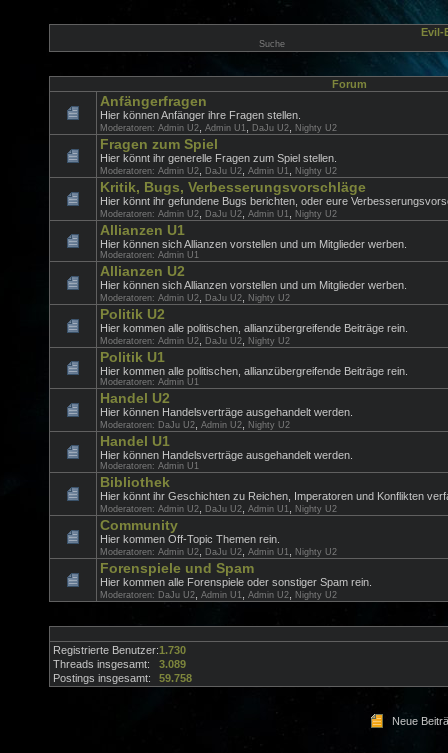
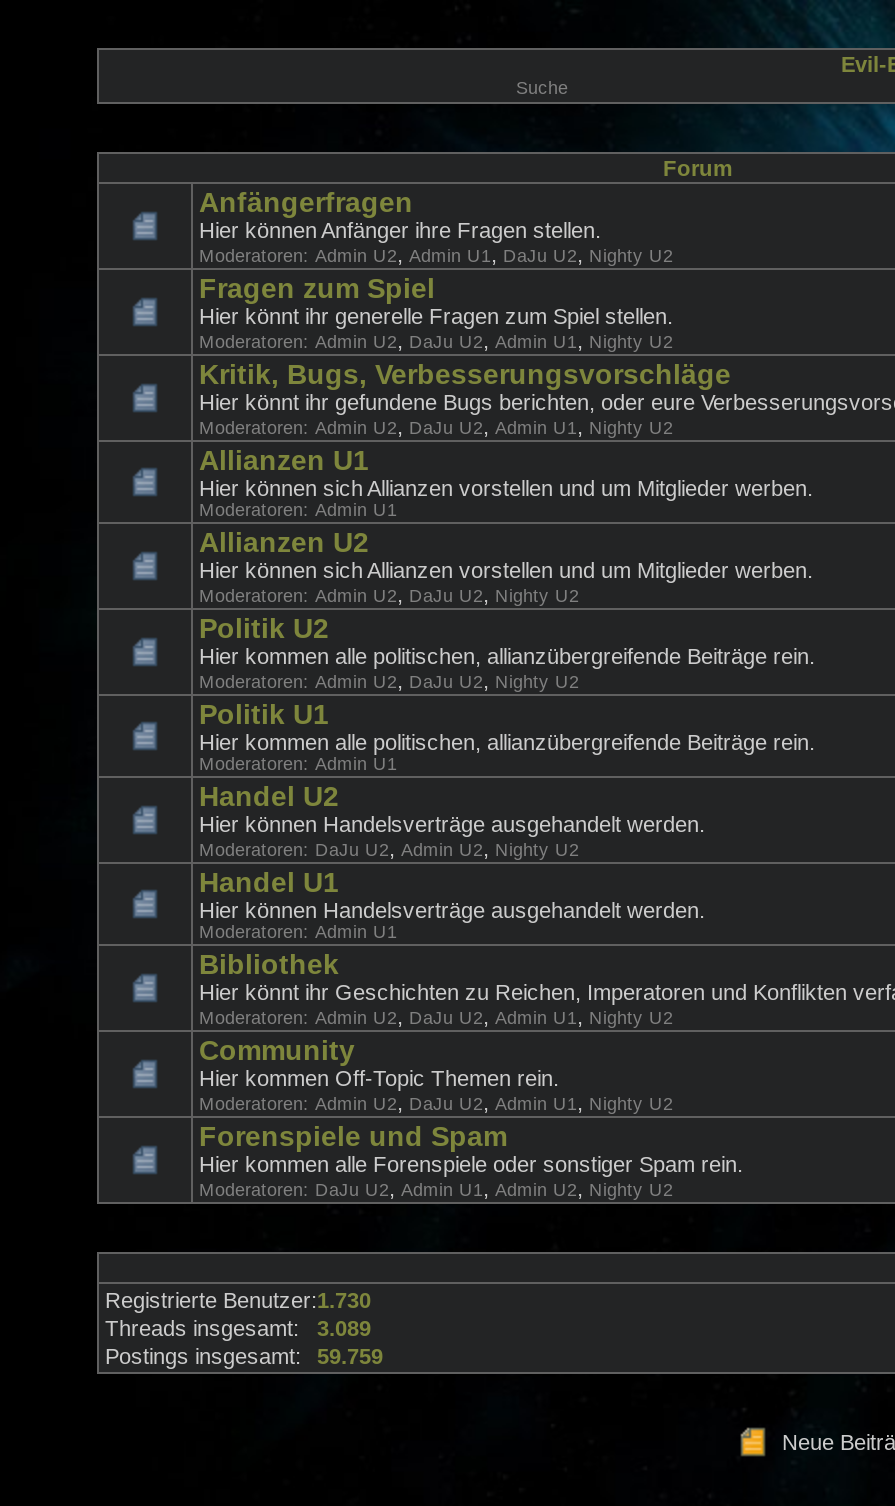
- Postings insgesamt: 59.758
+ Postings insgesamt: 59.759
